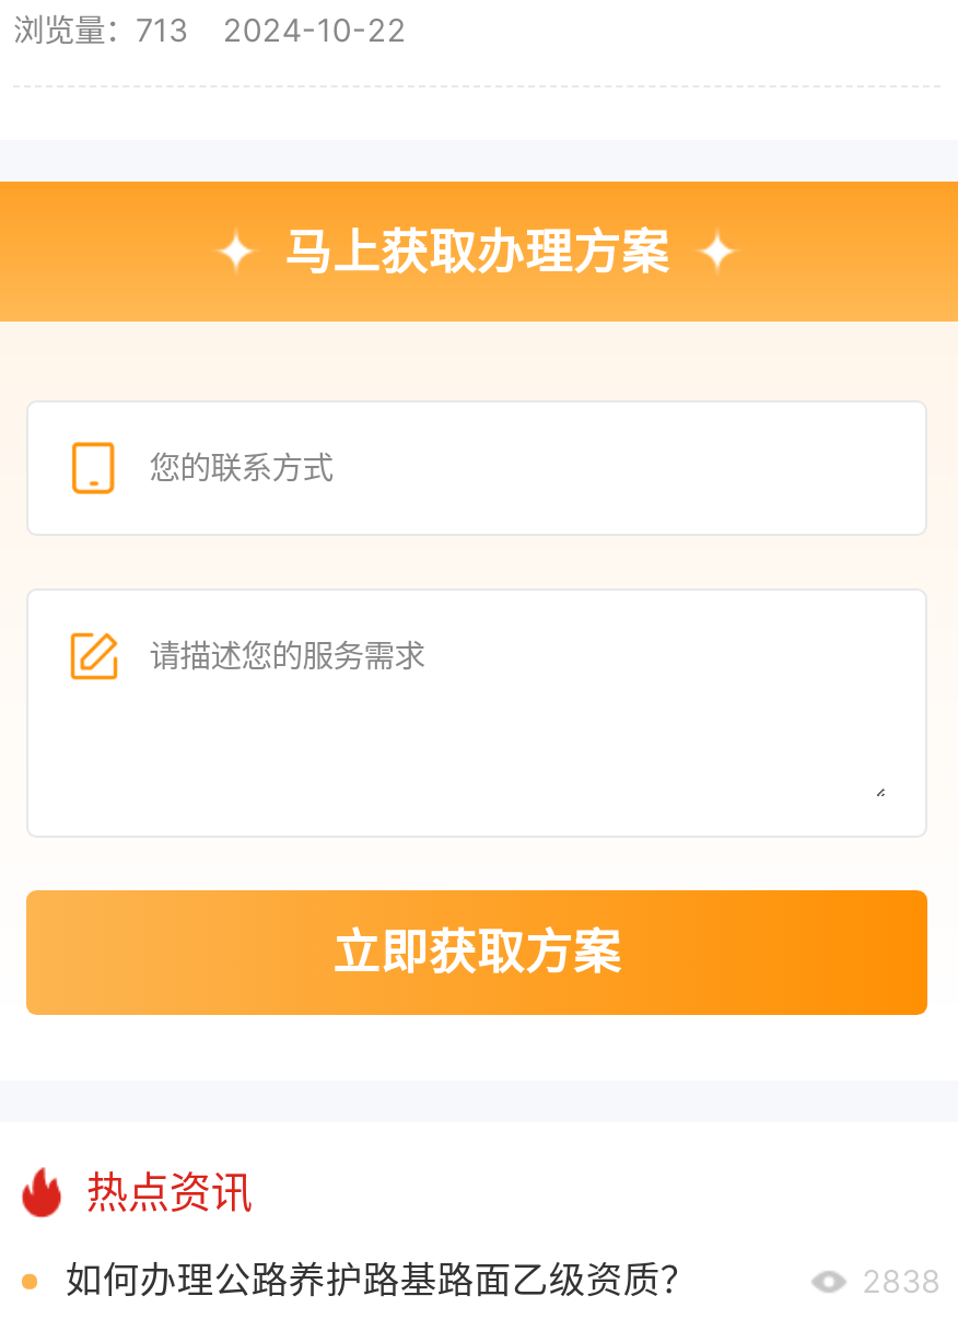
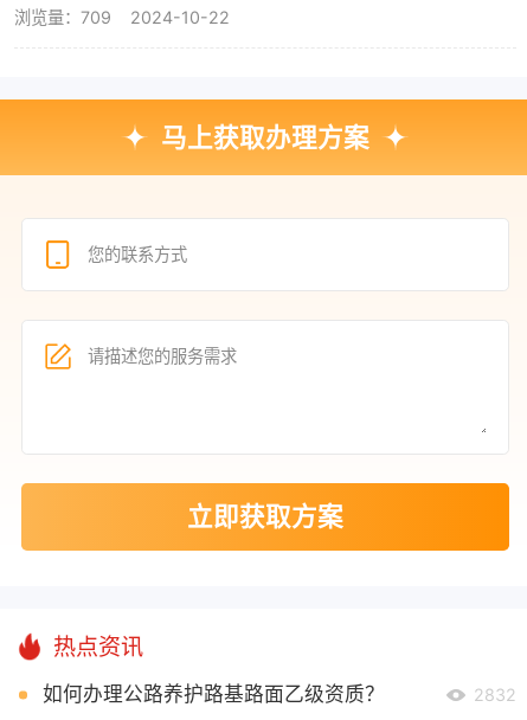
- 浏览量：713 2024-10-22
+ 浏览量：709 2024-10-22

- 2838
+ 2832
